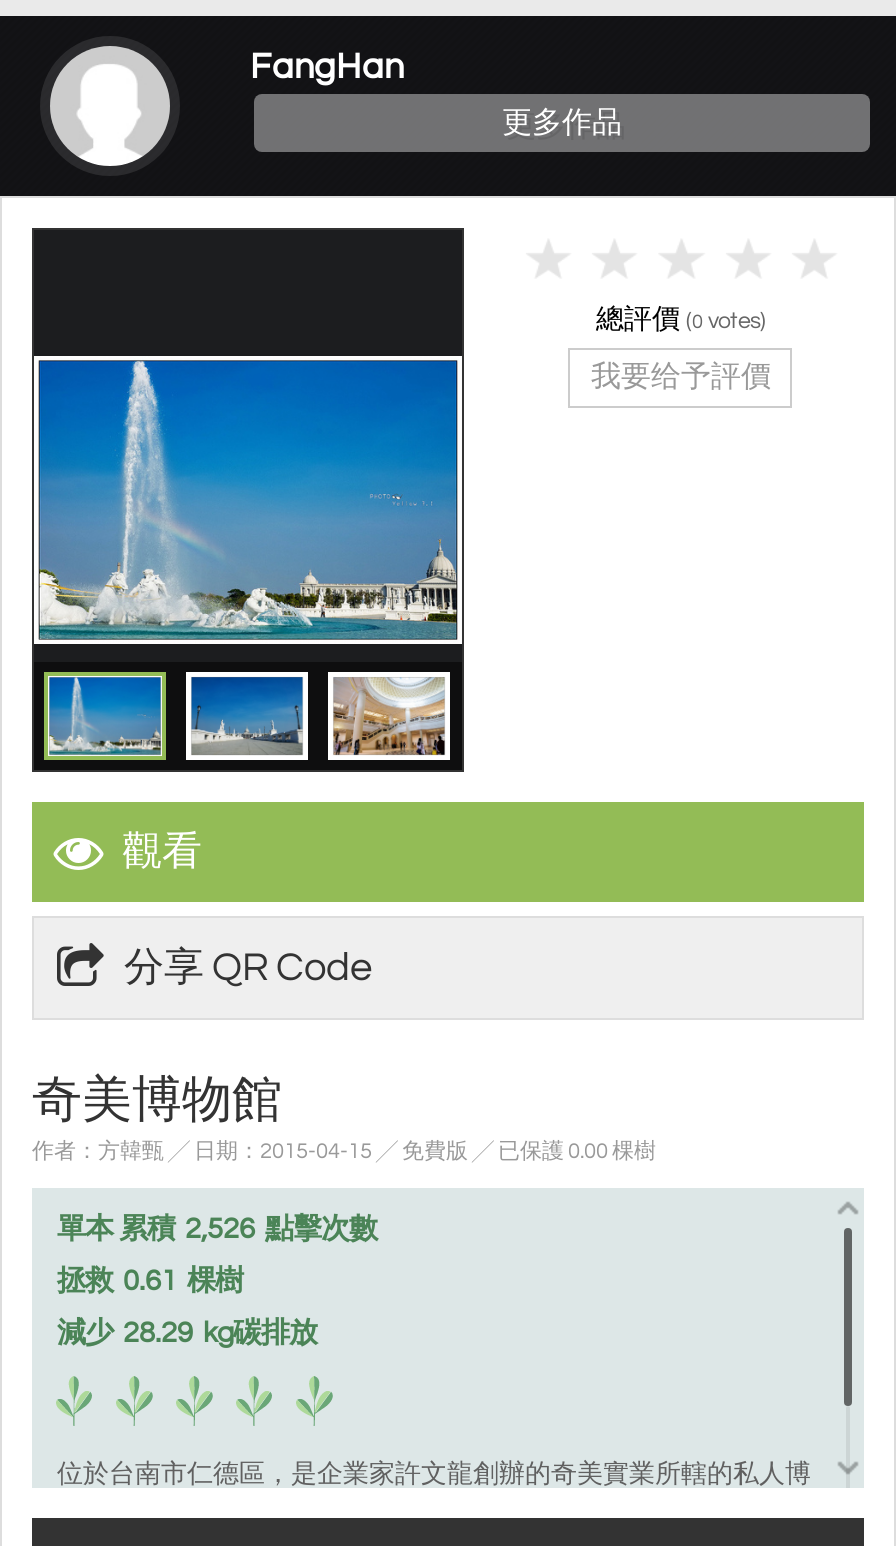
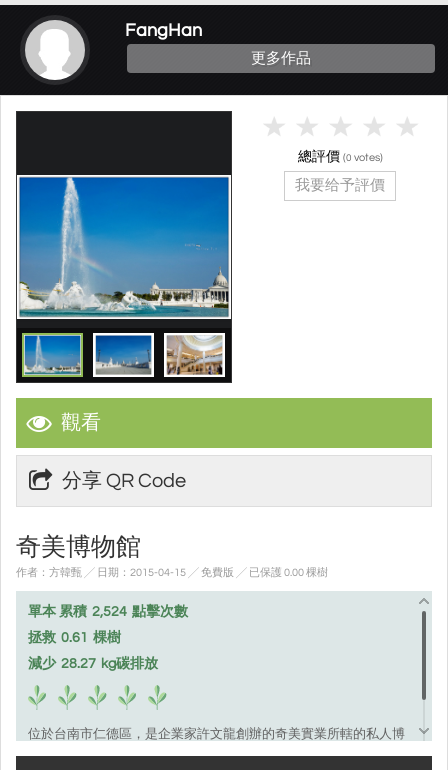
- 單本 累積 2,526 點擊次數
+ 單本 累積 2,524 點擊次數

- 減少 28.29 kg碳排放
+ 減少 28.27 kg碳排放
